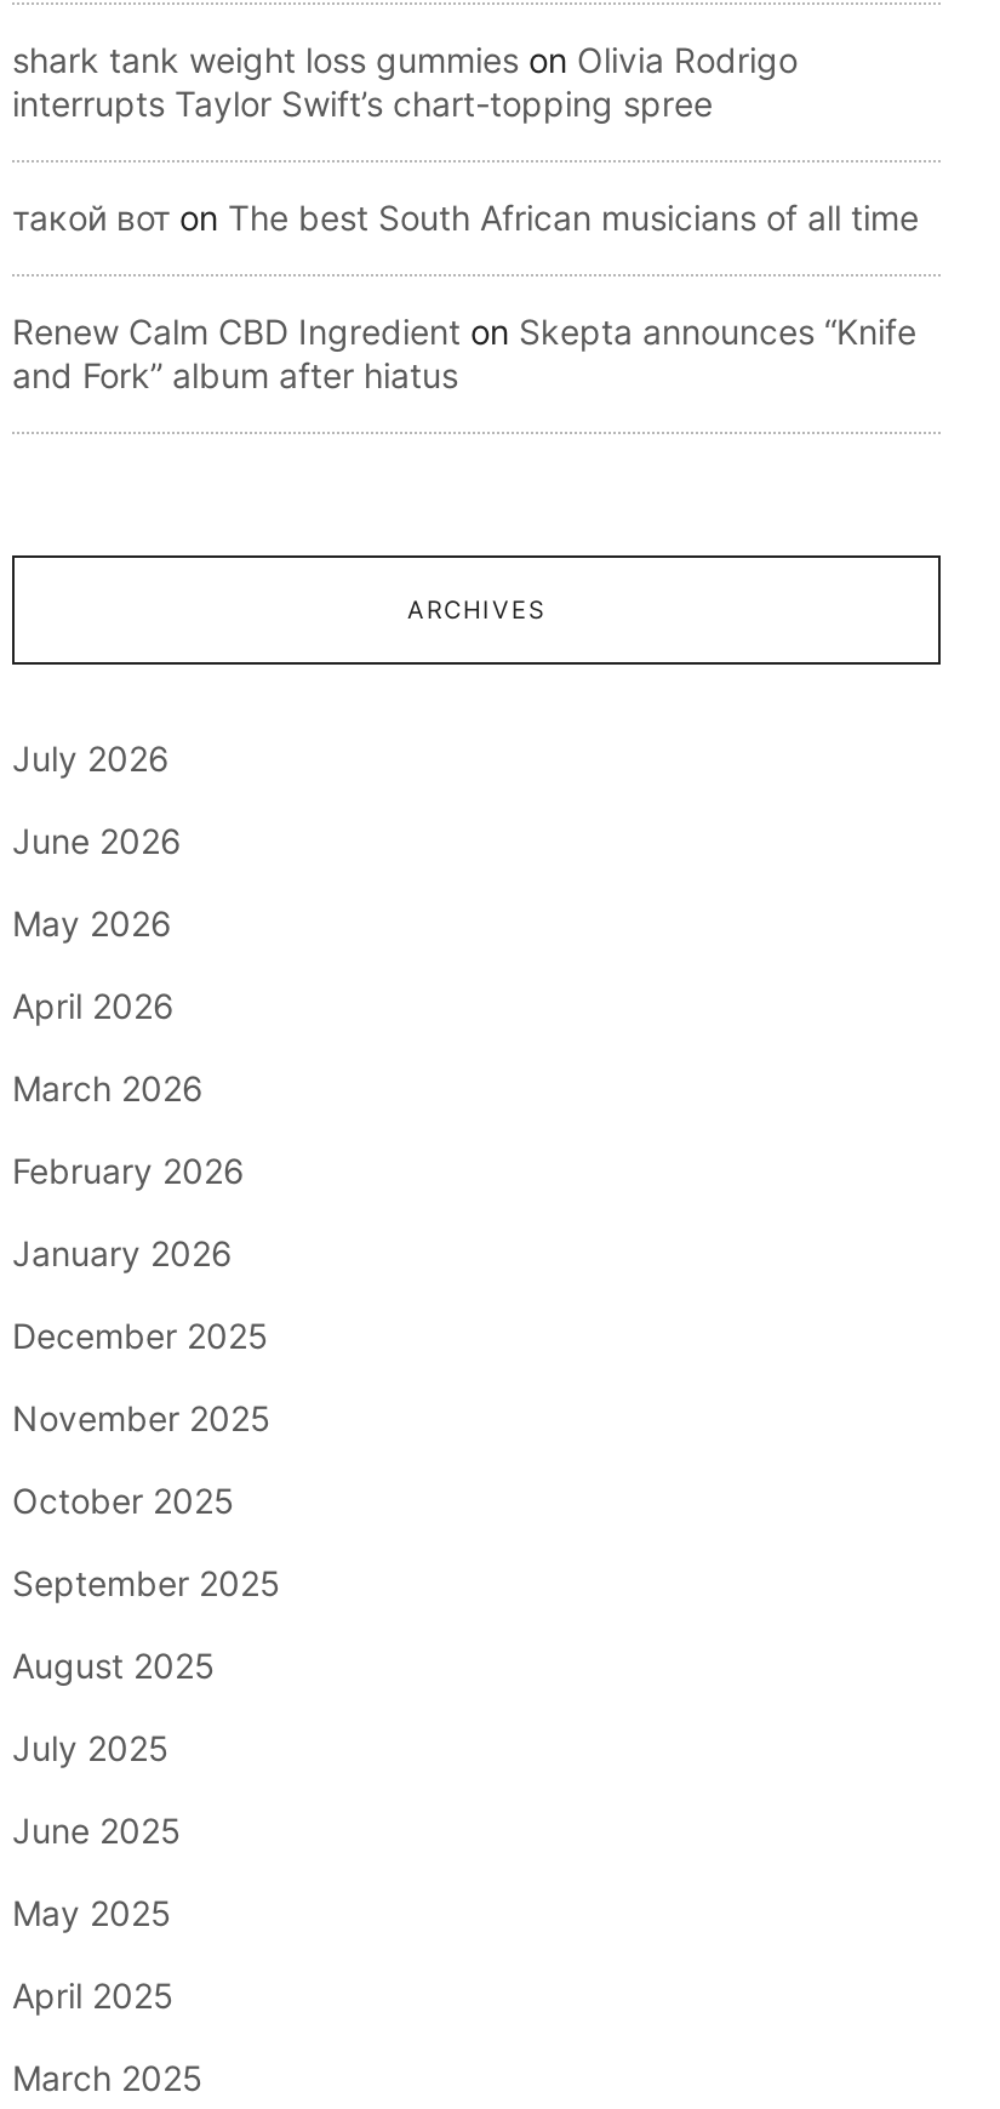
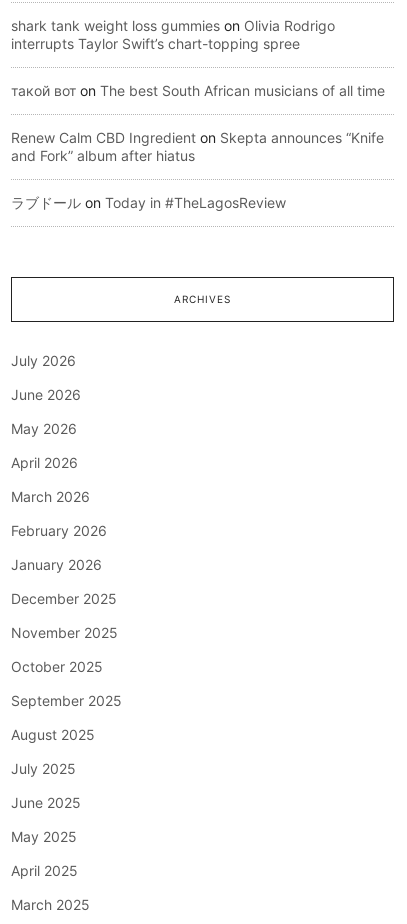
+ ラブドールon Today in #TheLagosReview
